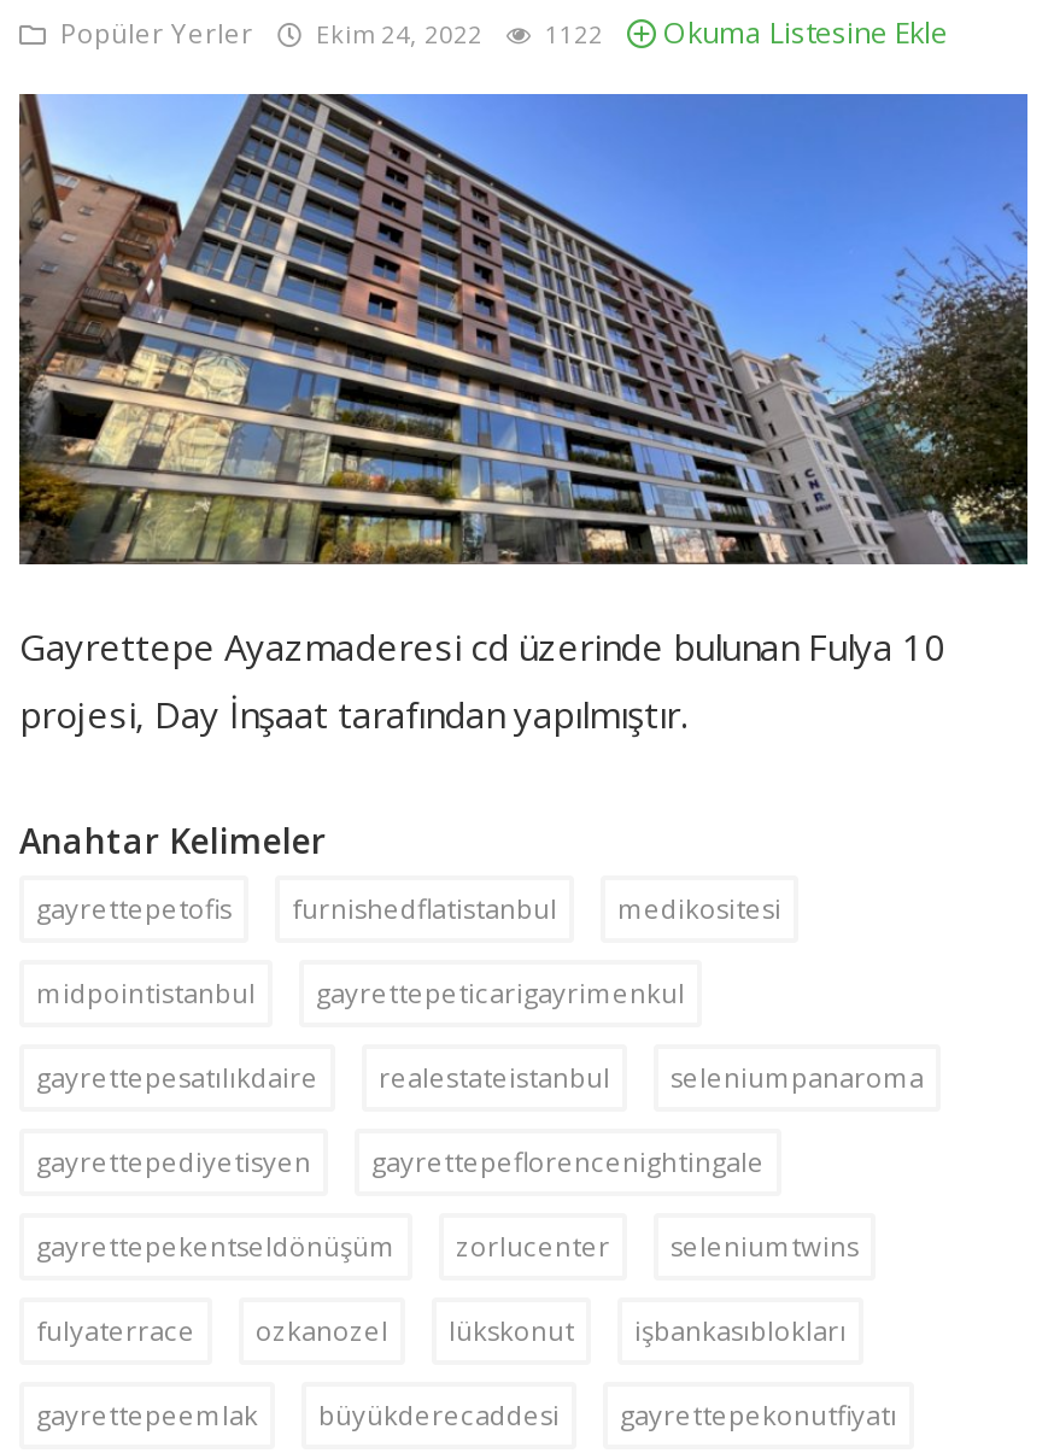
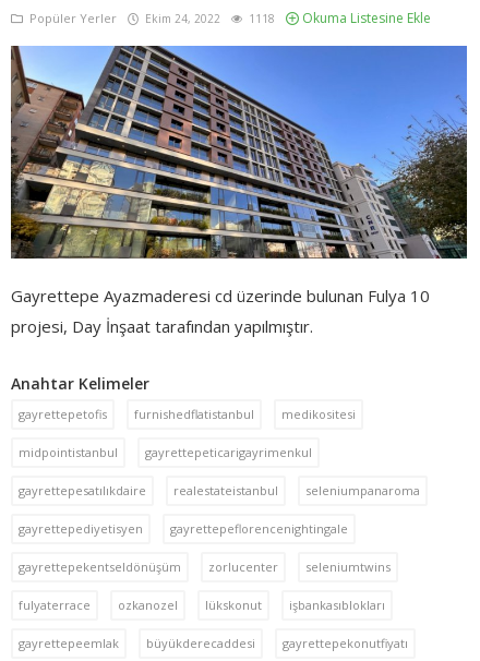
- 1122
+ 1118
